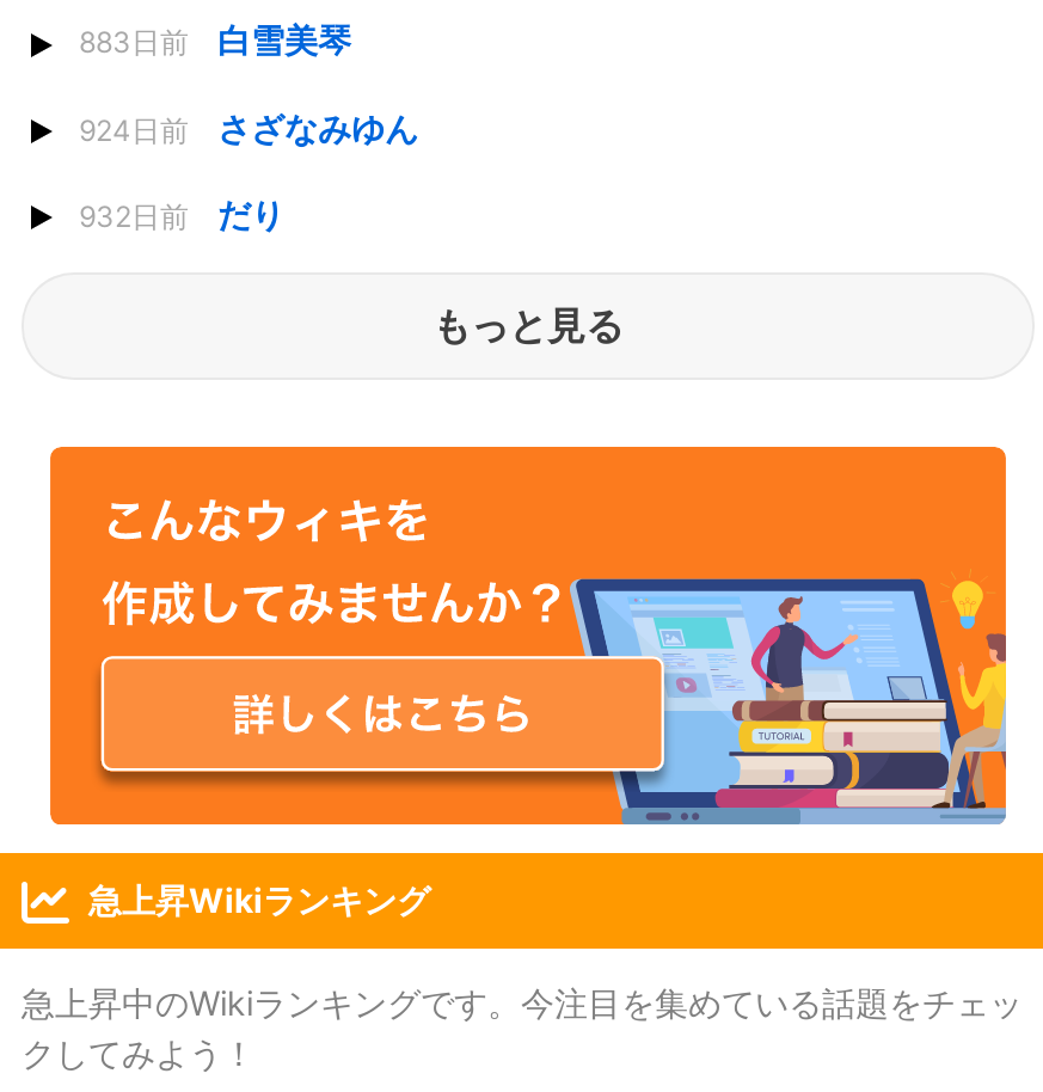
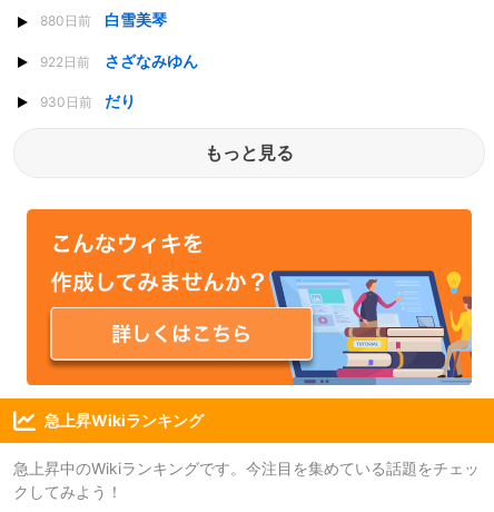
- 883日前 白雪美琴
+ 880日前 白雪美琴

- 924日前 さざなみゆん
+ 922日前 さざなみゆん

- 932日前 だり
+ 930日前 だり
